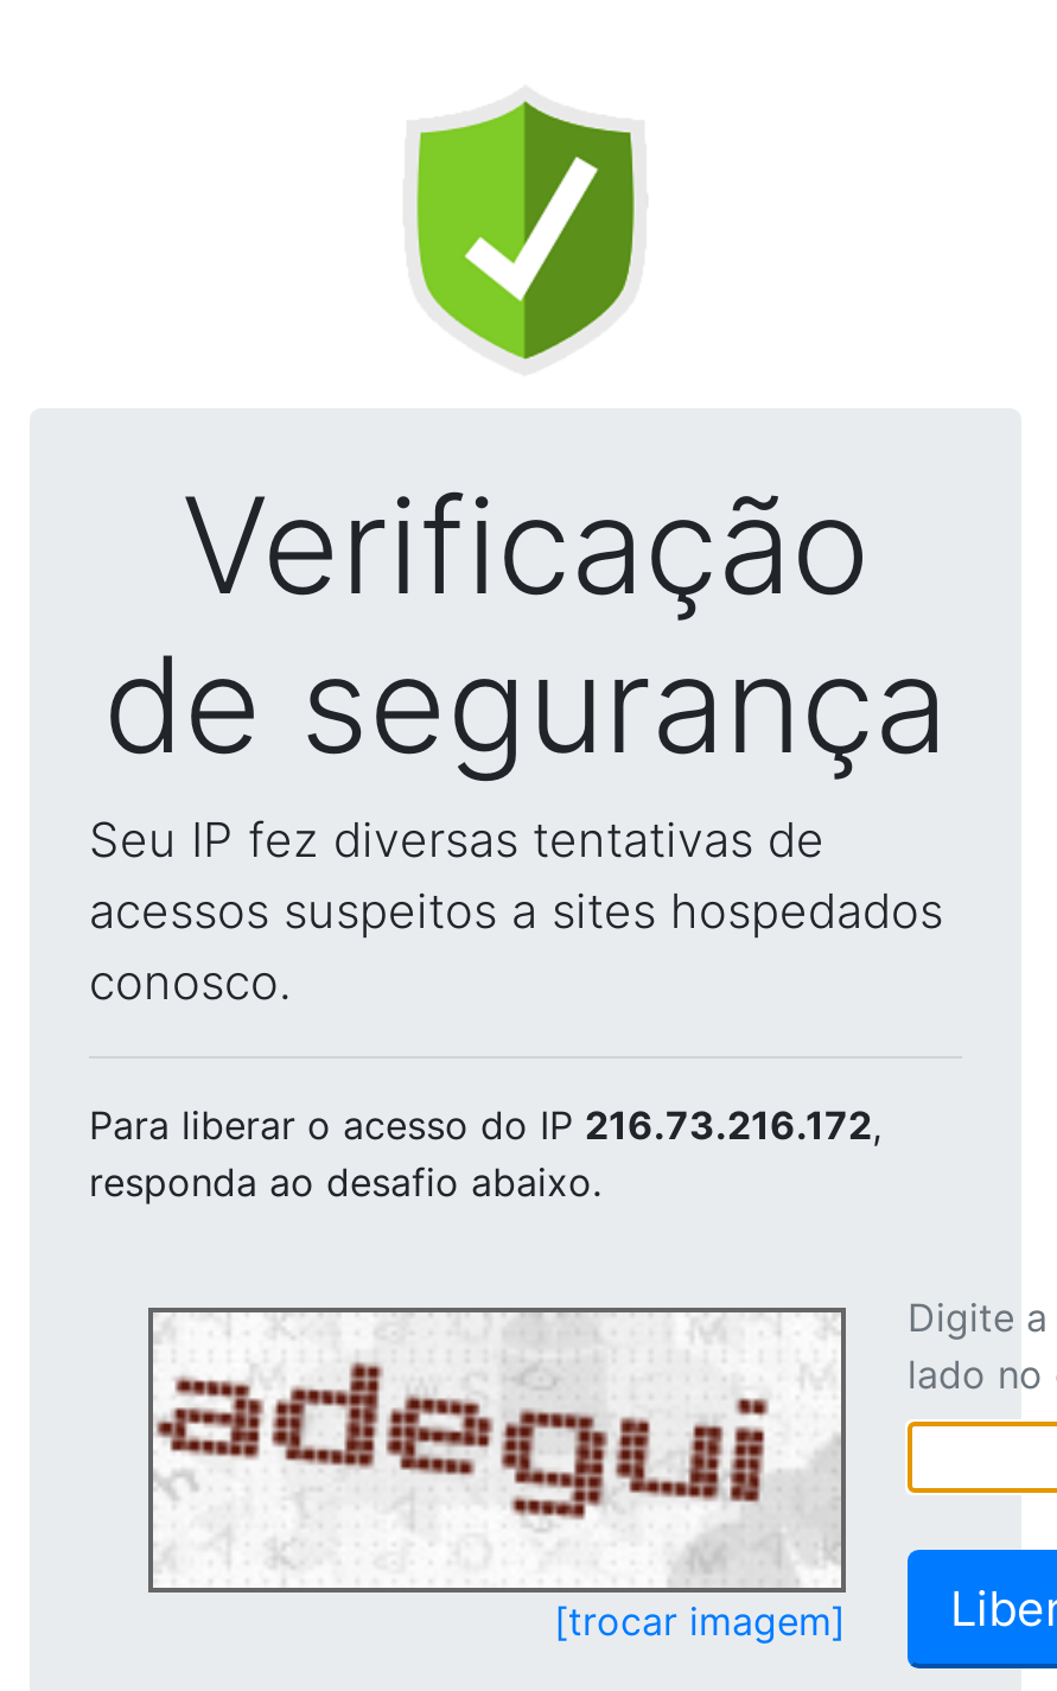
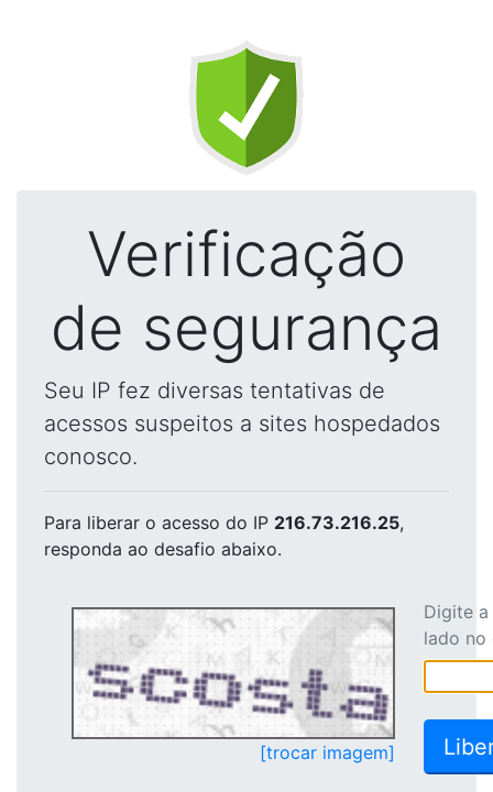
- Para liberar o acesso do IP 216.73.216.172,
+ Para liberar o acesso do IP 216.73.216.25,

- [image]
+ [image]
